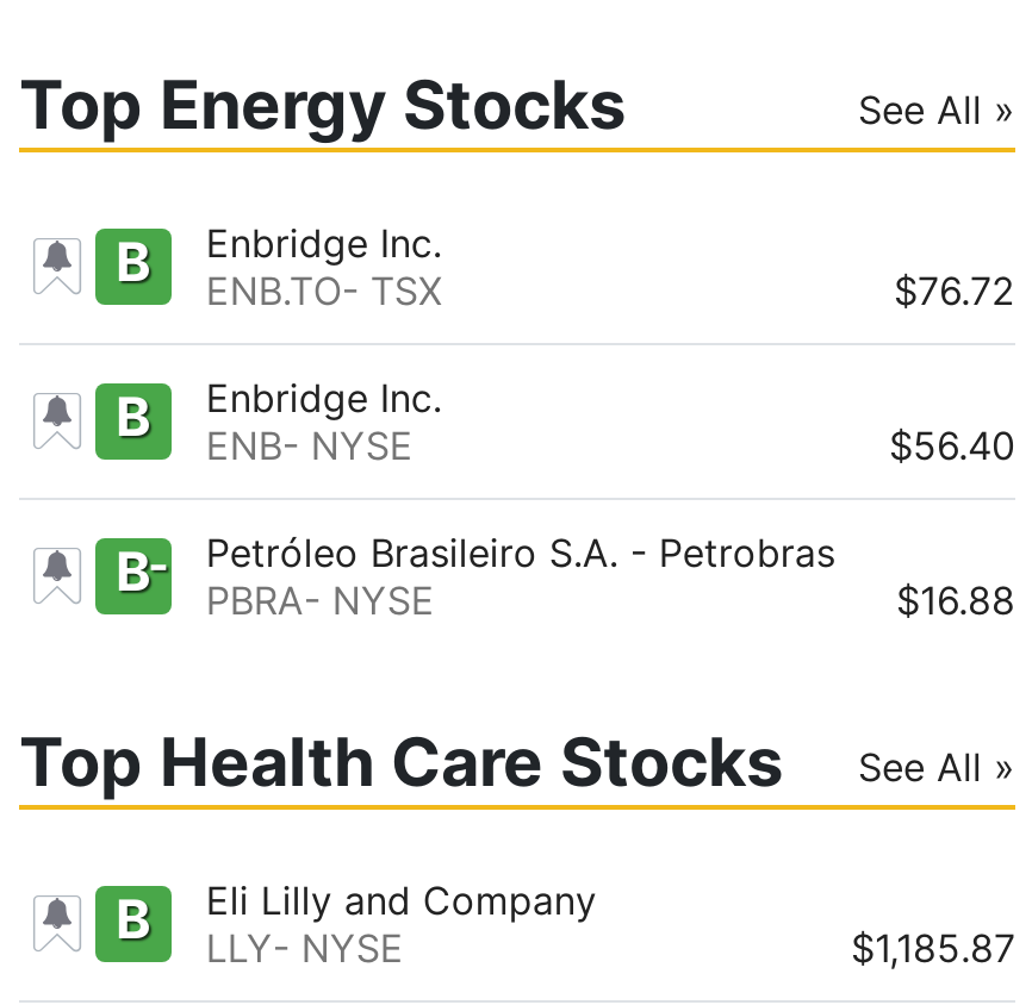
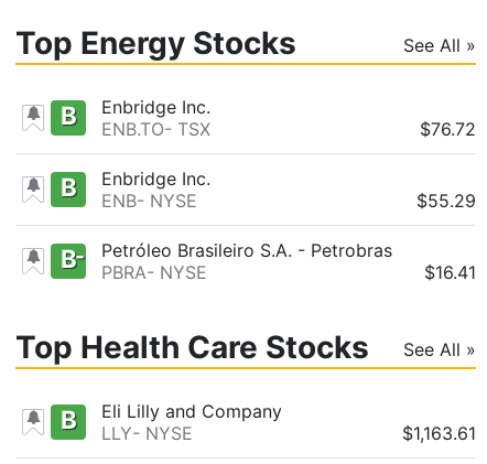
- $56.40
+ $55.29

- $16.88
+ $16.41

- $1,185.87
+ $1,163.61
